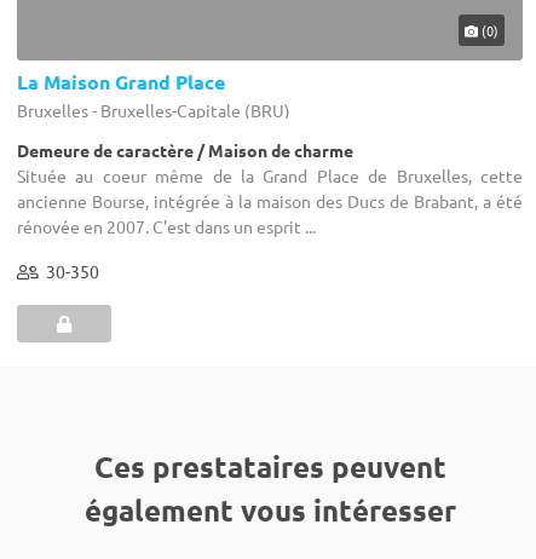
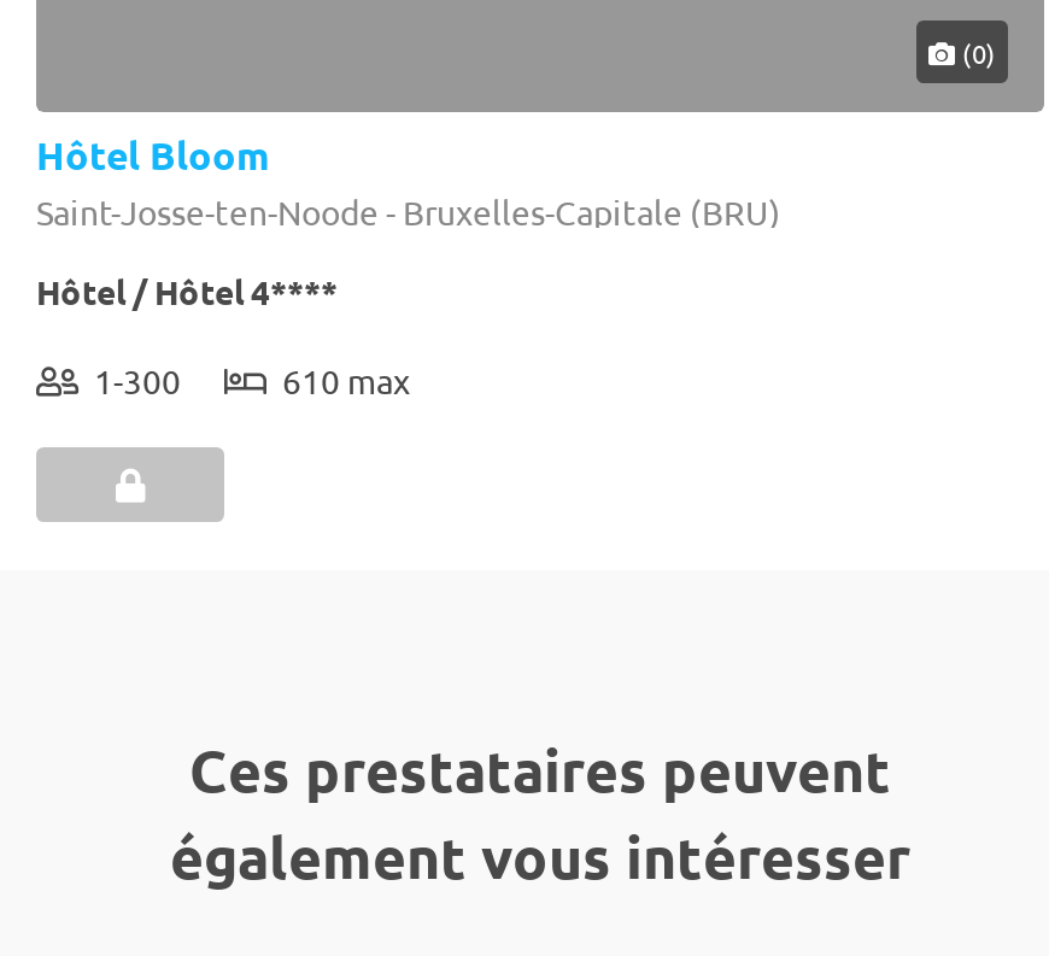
- La Maison Grand Place
- Bruxelles - Bruxelles-Capitale (BRU)
+ Hôtel Bloom
+ Saint-Josse-ten-Noode - Bruxelles-Capitale (BRU)

- Demeure de caractère / Maison de charme
- Située au coeur même de la Grand Place de Bruxelles, cette
- ancienne Bourse, intégrée à la maison des Ducs de Brabant, a été
- rénovée en 2007. C'est dans un esprit ...
+ Hôtel / Hôtel 4****

- 30-350
+ 1-300
+ 610 max
